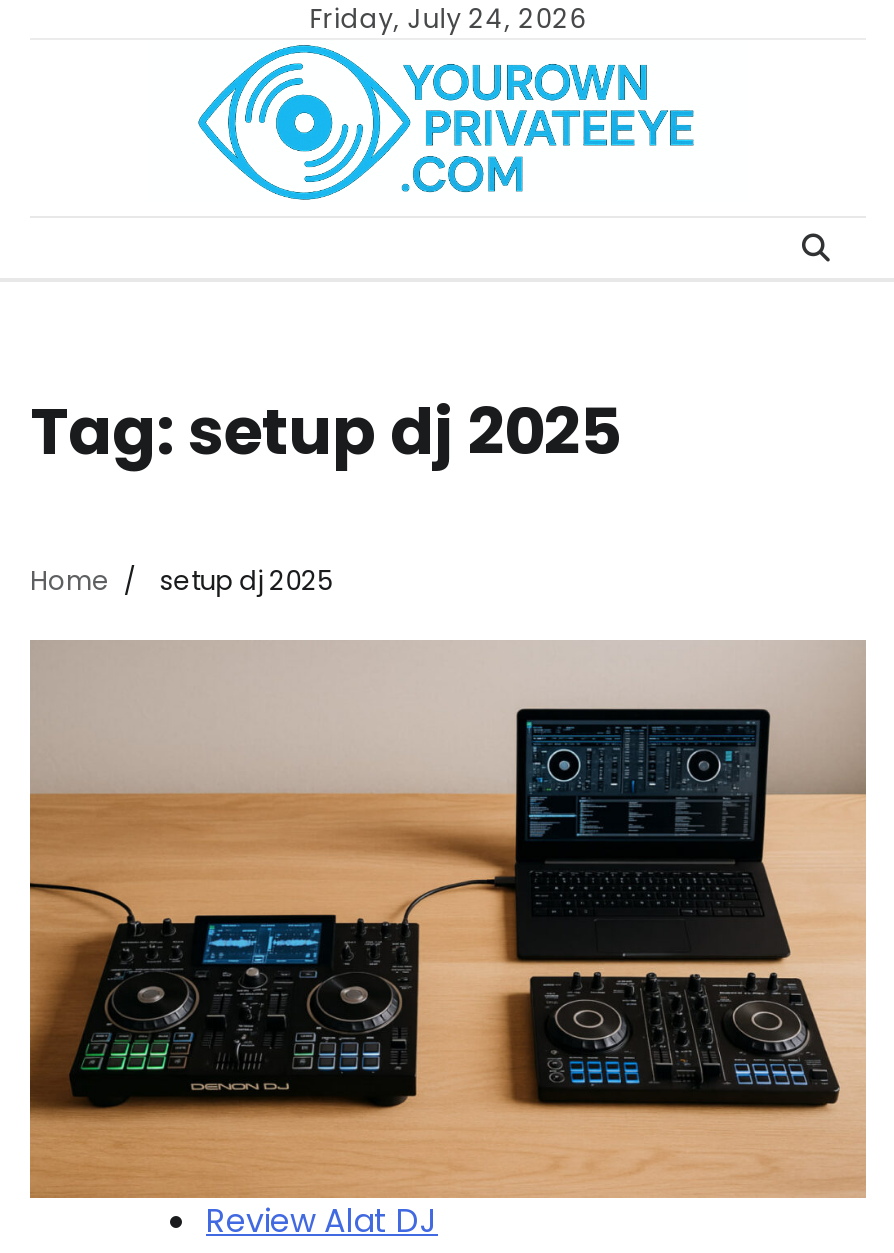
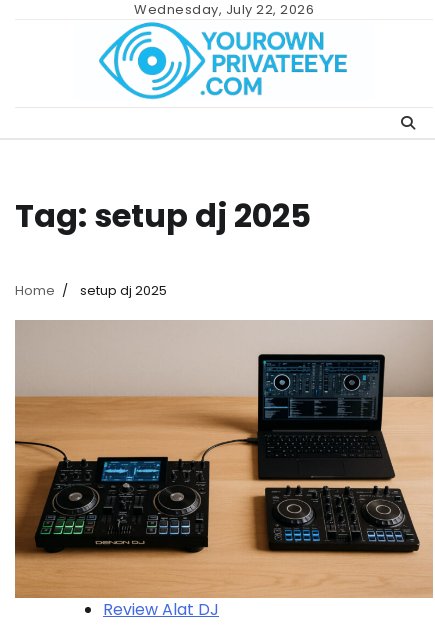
- Friday, July 24, 2026
+ Wednesday, July 22, 2026
